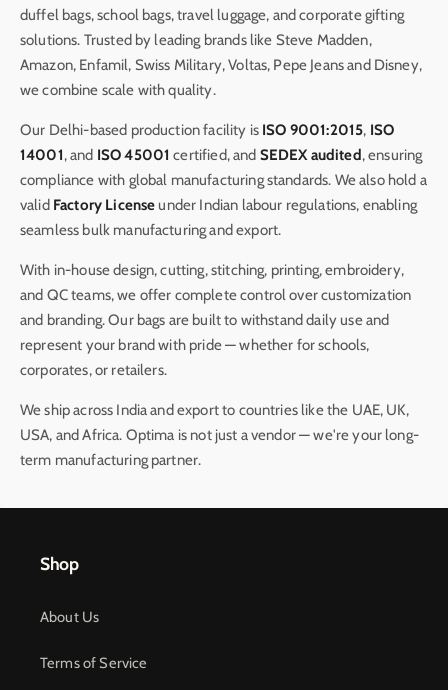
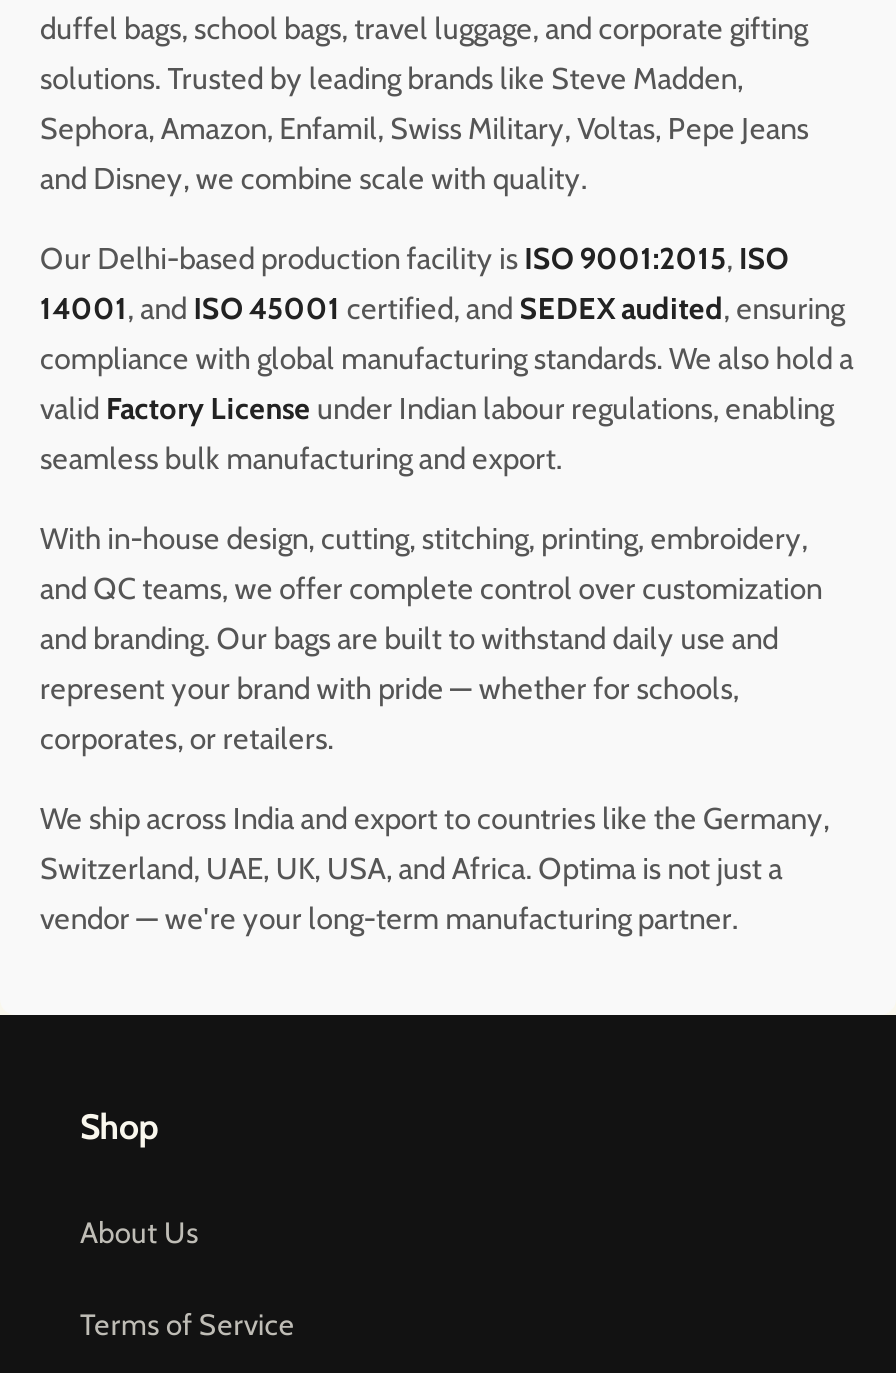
- Amazon, Enfamil, Swiss Military, Voltas, Pepe Jeans and Disney,
- we combine scale with quality.
+ Sephora, Amazon, Enfamil, Swiss Military, Voltas, Pepe Jeans
+ and Disney, we combine scale with quality.

- We ship across India and export to countries like the UAE, UK,
- USA, and Africa. Optima is not just a vendor — we're your long-
- term manufacturing partner.
+ We ship across India and export to countries like the Germany,
+ Switzerland, UAE, UK, USA, and Africa. Optima is not just a
+ vendor — we're your long-term manufacturing partner.
